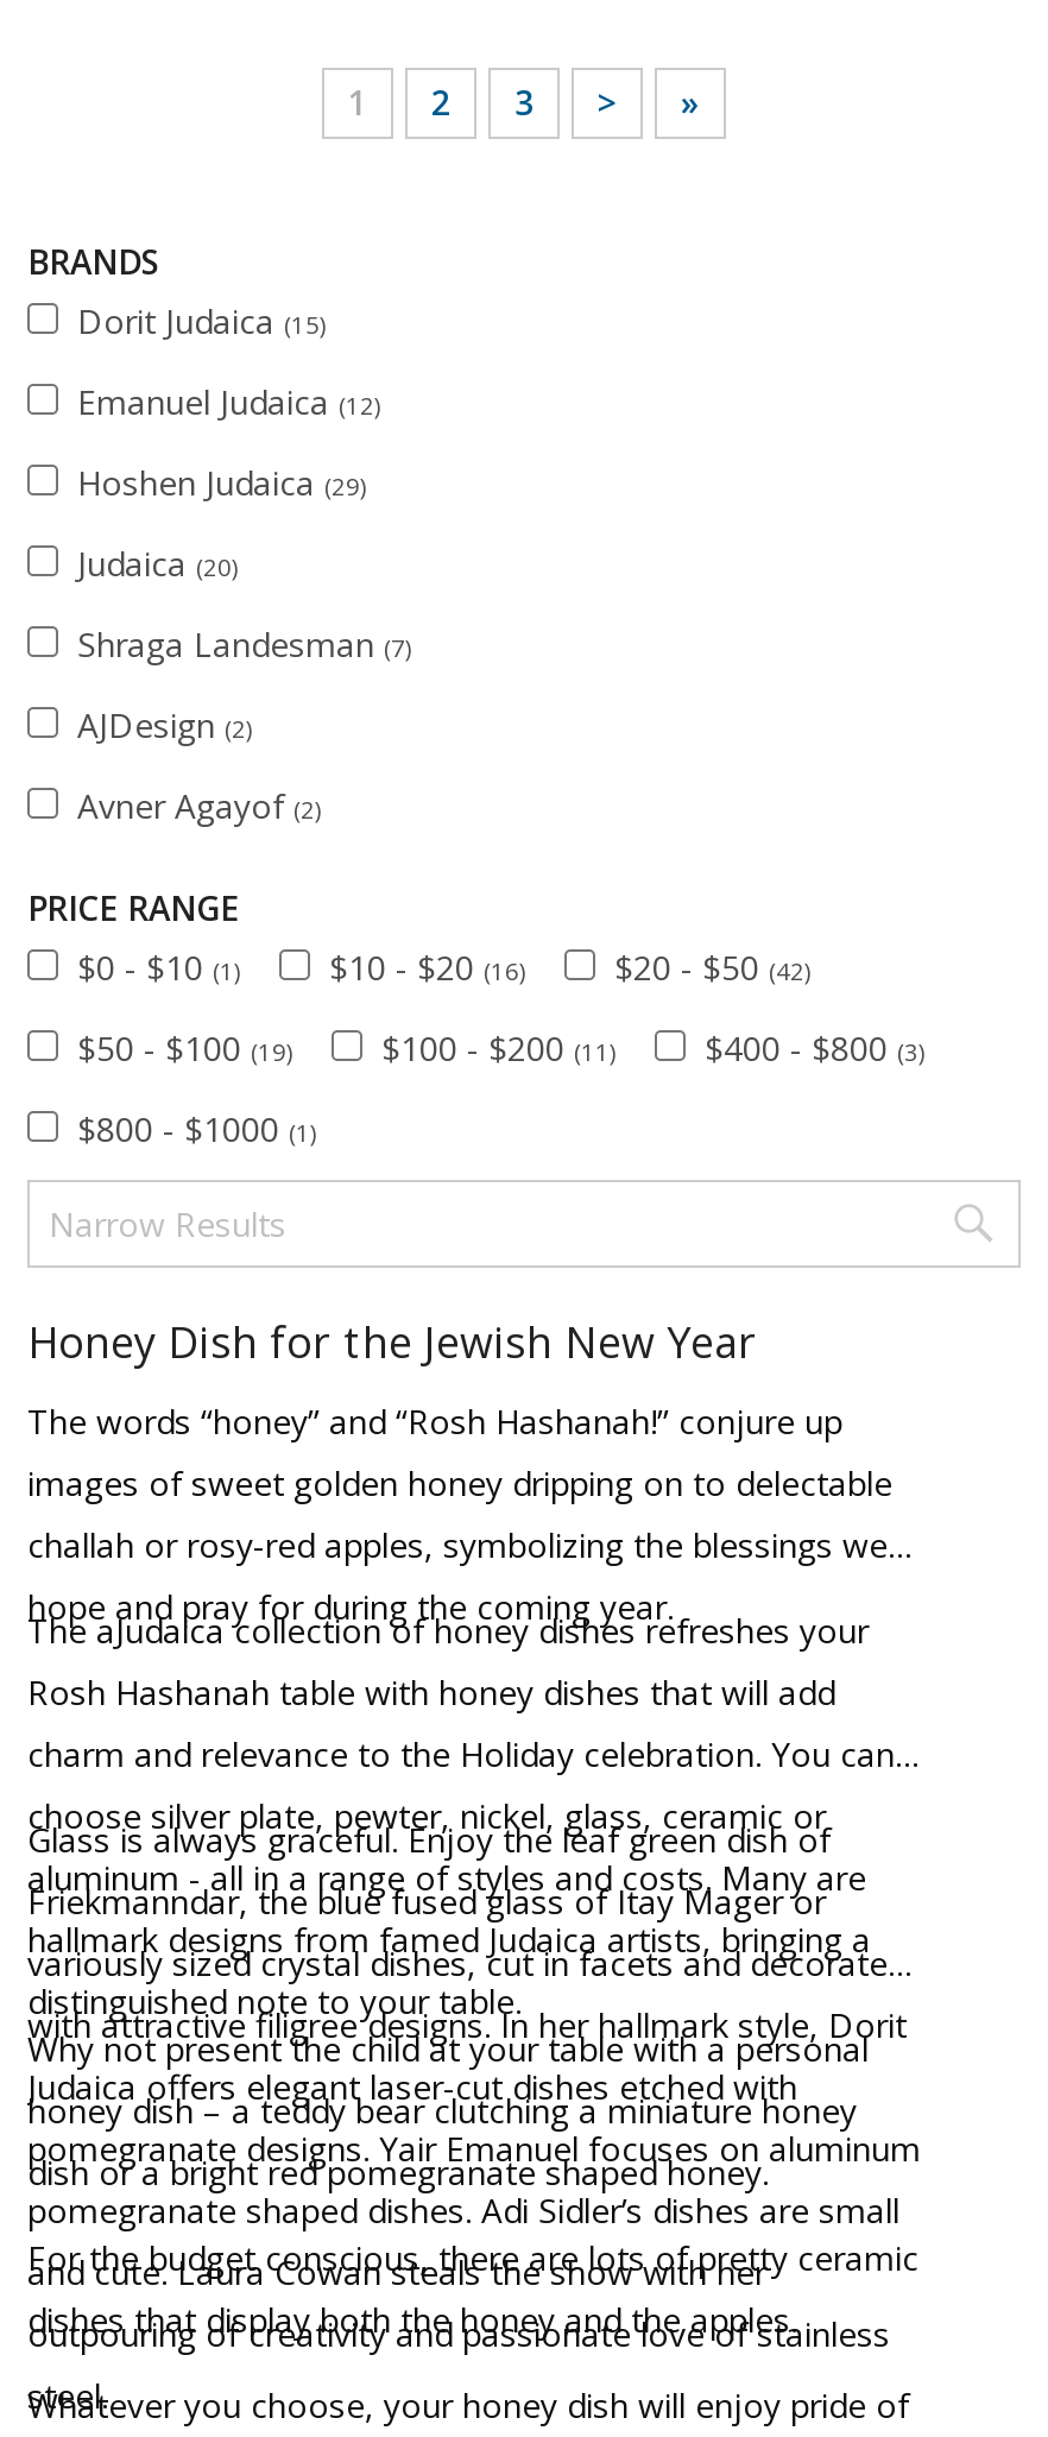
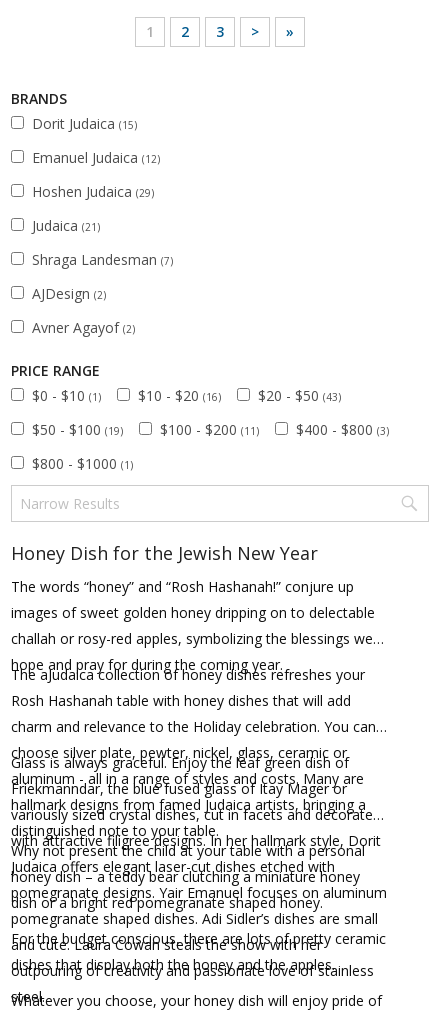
- Judaica (20)
+ Judaica (21)

- $0 - $10 (1) $10 - $20 (16) $20 - $50 (42)
+ $0 - $10 (1) $10 - $20 (16) $20 - $50 (43)
